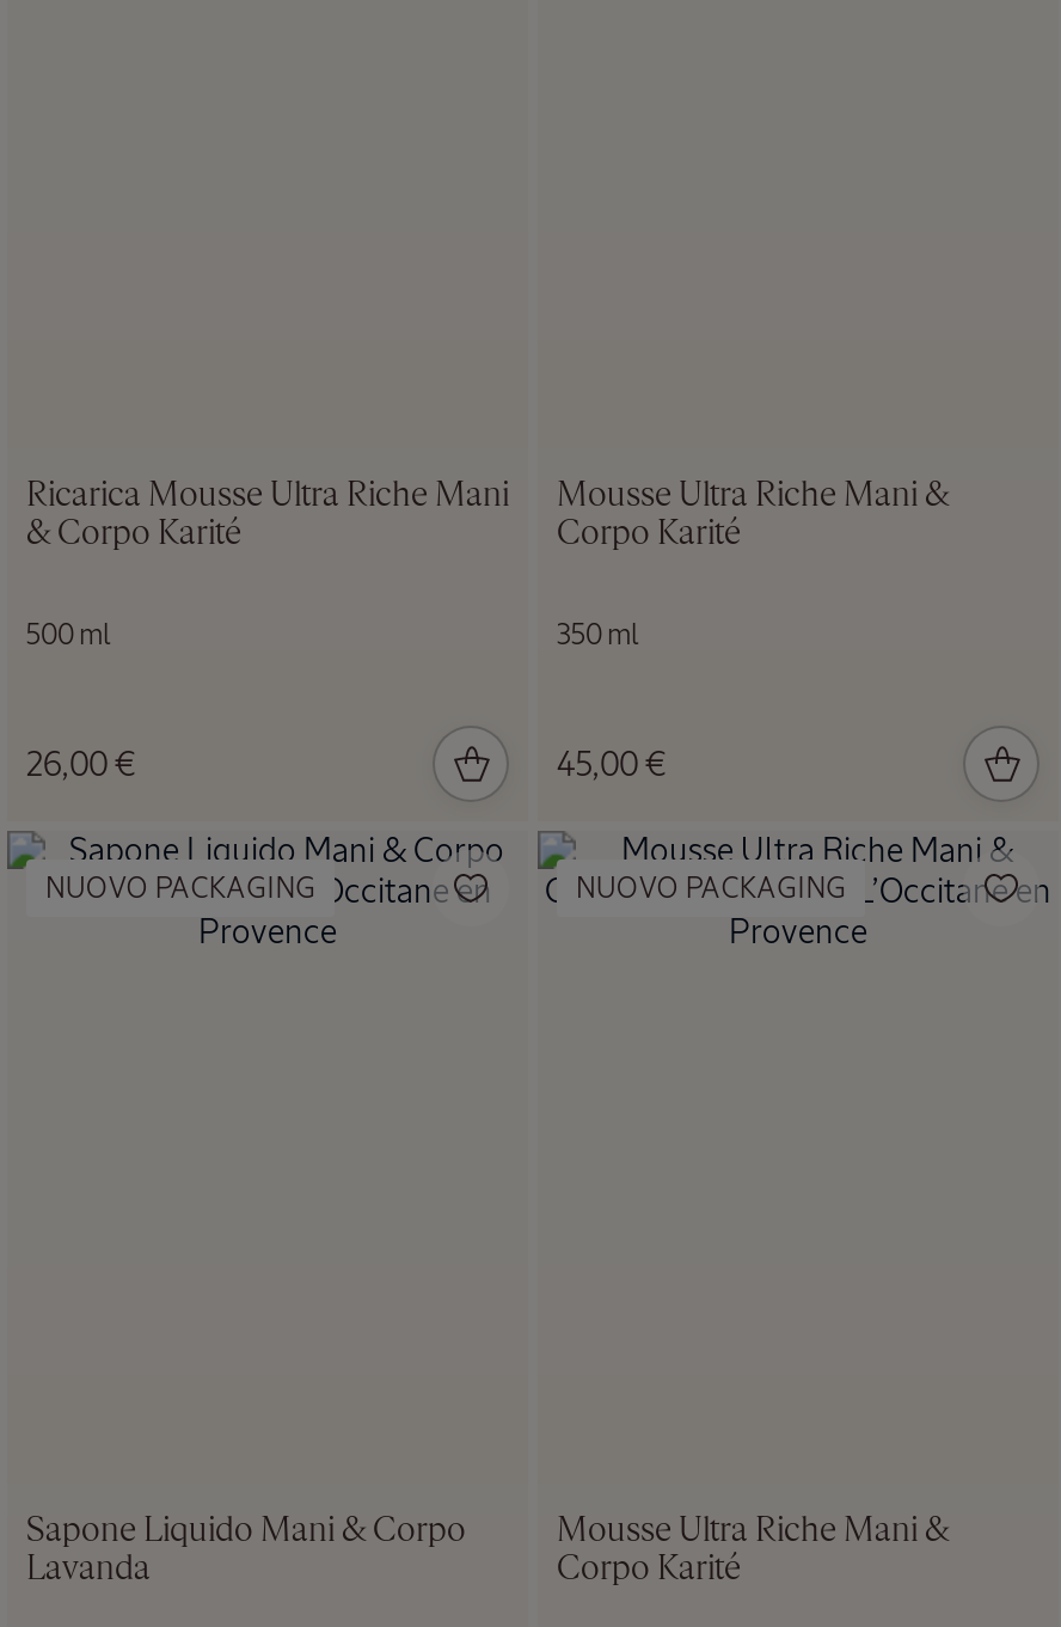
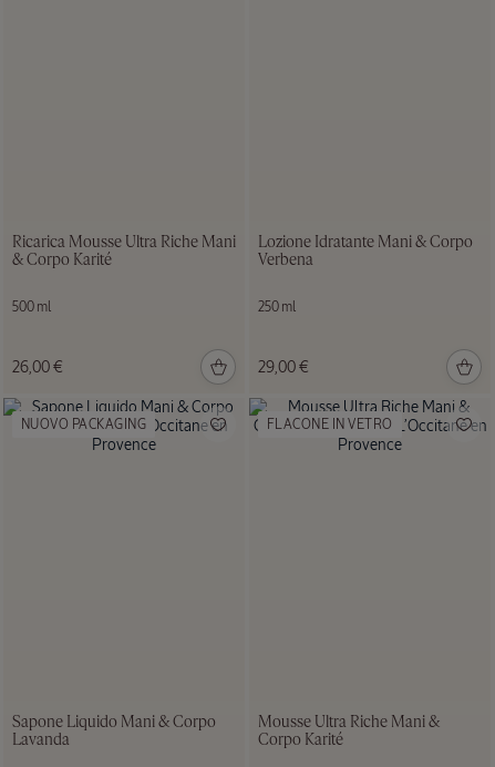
- Mousse Ultra Riche Mani &
- Corpo Karité
+ Lozione Idratante Mani & Corpo
+ Verbena

- 350 ml
+ 250 ml

- 45,00 €
+ 29,00 €

- NUOVO PACKAGING

+ FLACONE IN VETRO
